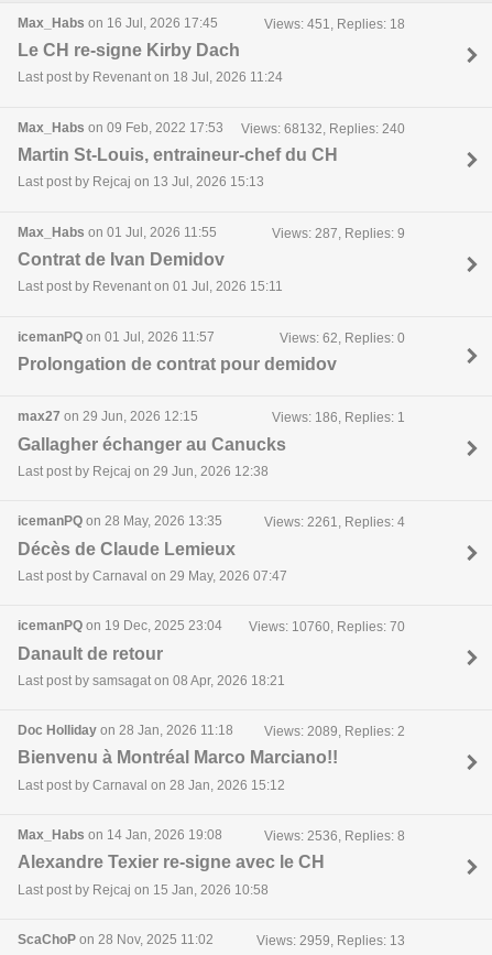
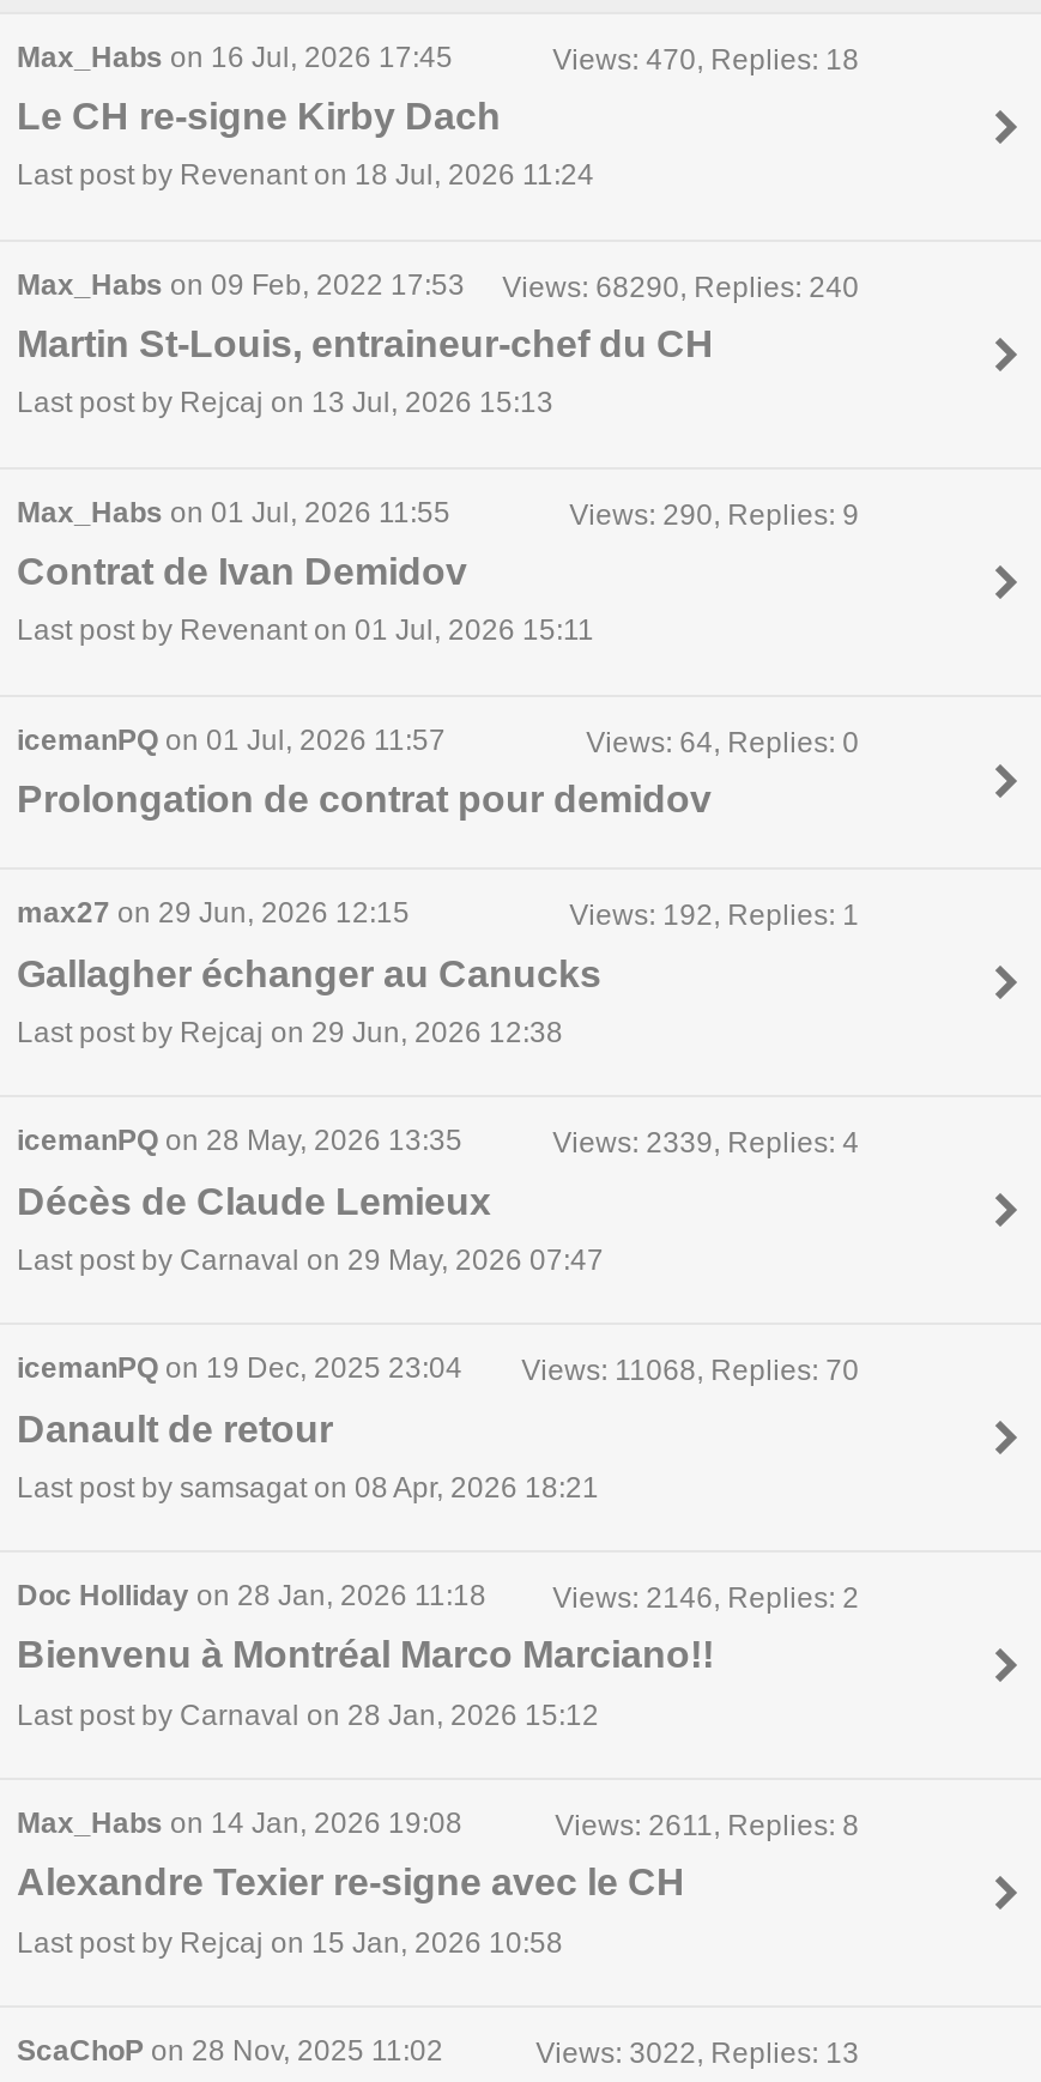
- Views: 451, Replies: 18
+ Views: 470, Replies: 18

- Views: 68132, Replies: 240
+ Views: 68290, Replies: 240

- Views: 287, Replies: 9
+ Views: 290, Replies: 9

- Views: 62, Replies: 0
+ Views: 64, Replies: 0

- Views: 186, Replies: 1
+ Views: 192, Replies: 1

- Views: 2261, Replies: 4
+ Views: 2339, Replies: 4

- Views: 10760, Replies: 70
+ Views: 11068, Replies: 70

- Views: 2089, Replies: 2
+ Views: 2146, Replies: 2

- Views: 2536, Replies: 8
+ Views: 2611, Replies: 8

- Views: 2959, Replies: 13
+ Views: 3022, Replies: 13
